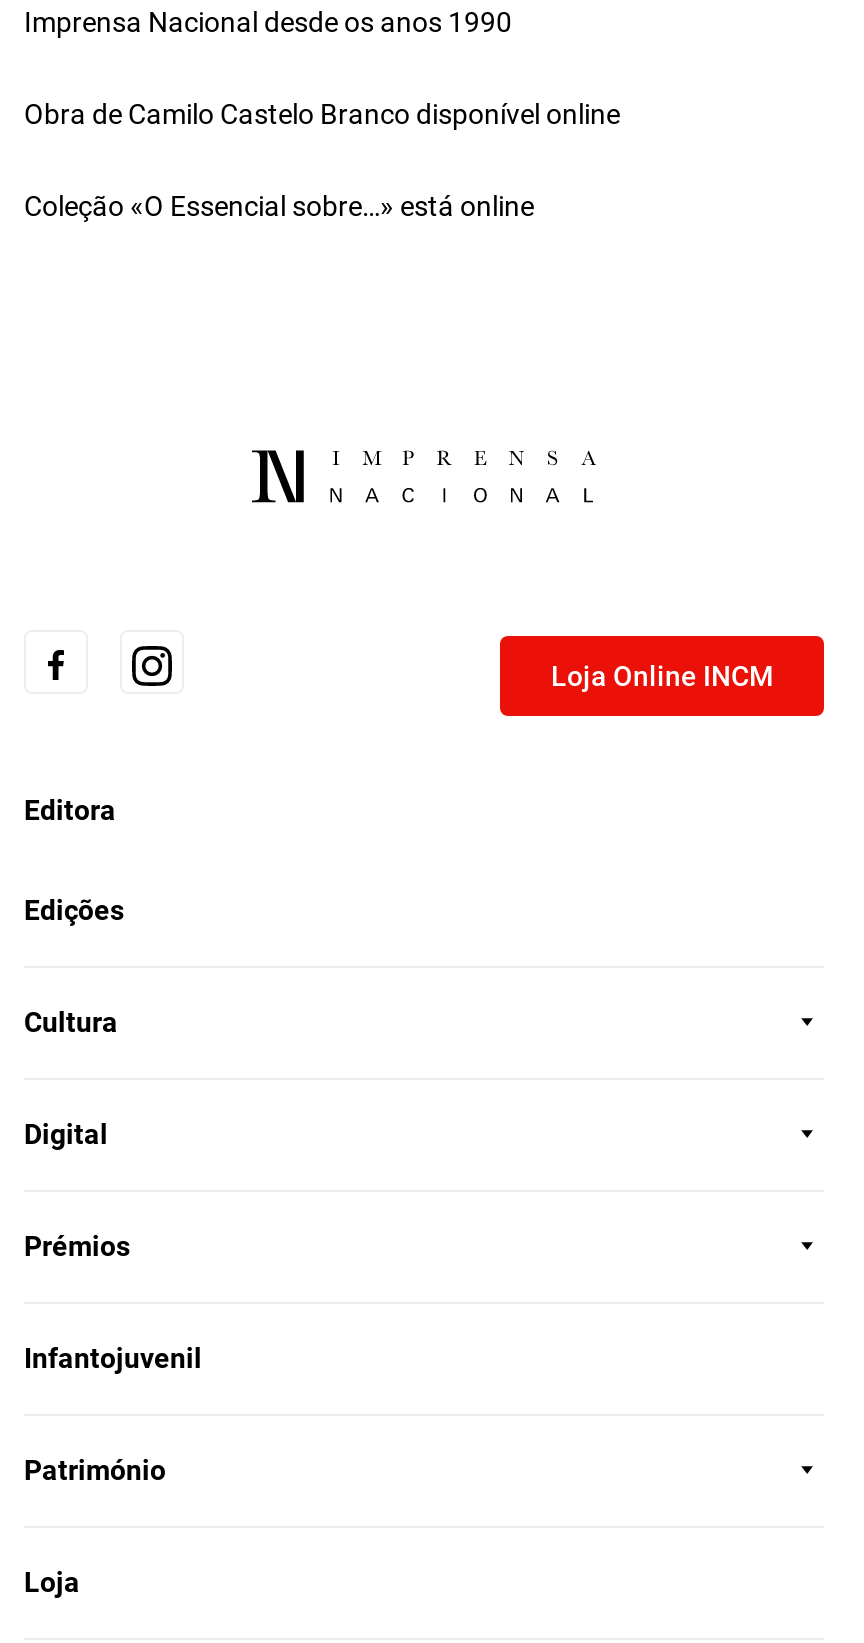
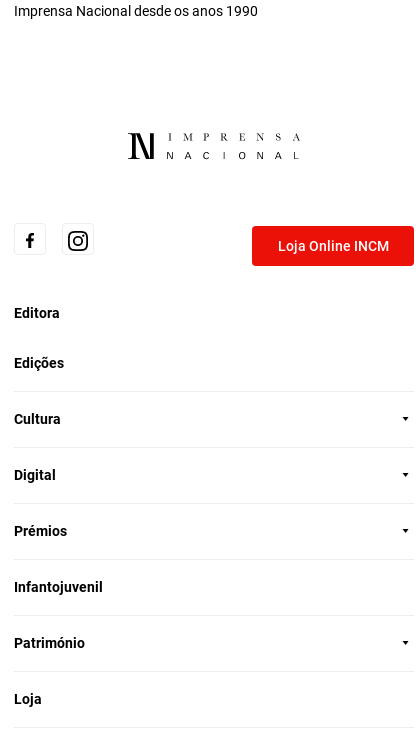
- Obra de Camilo Castelo Branco disponível online
- Coleção «O Essencial sobre…» está online
